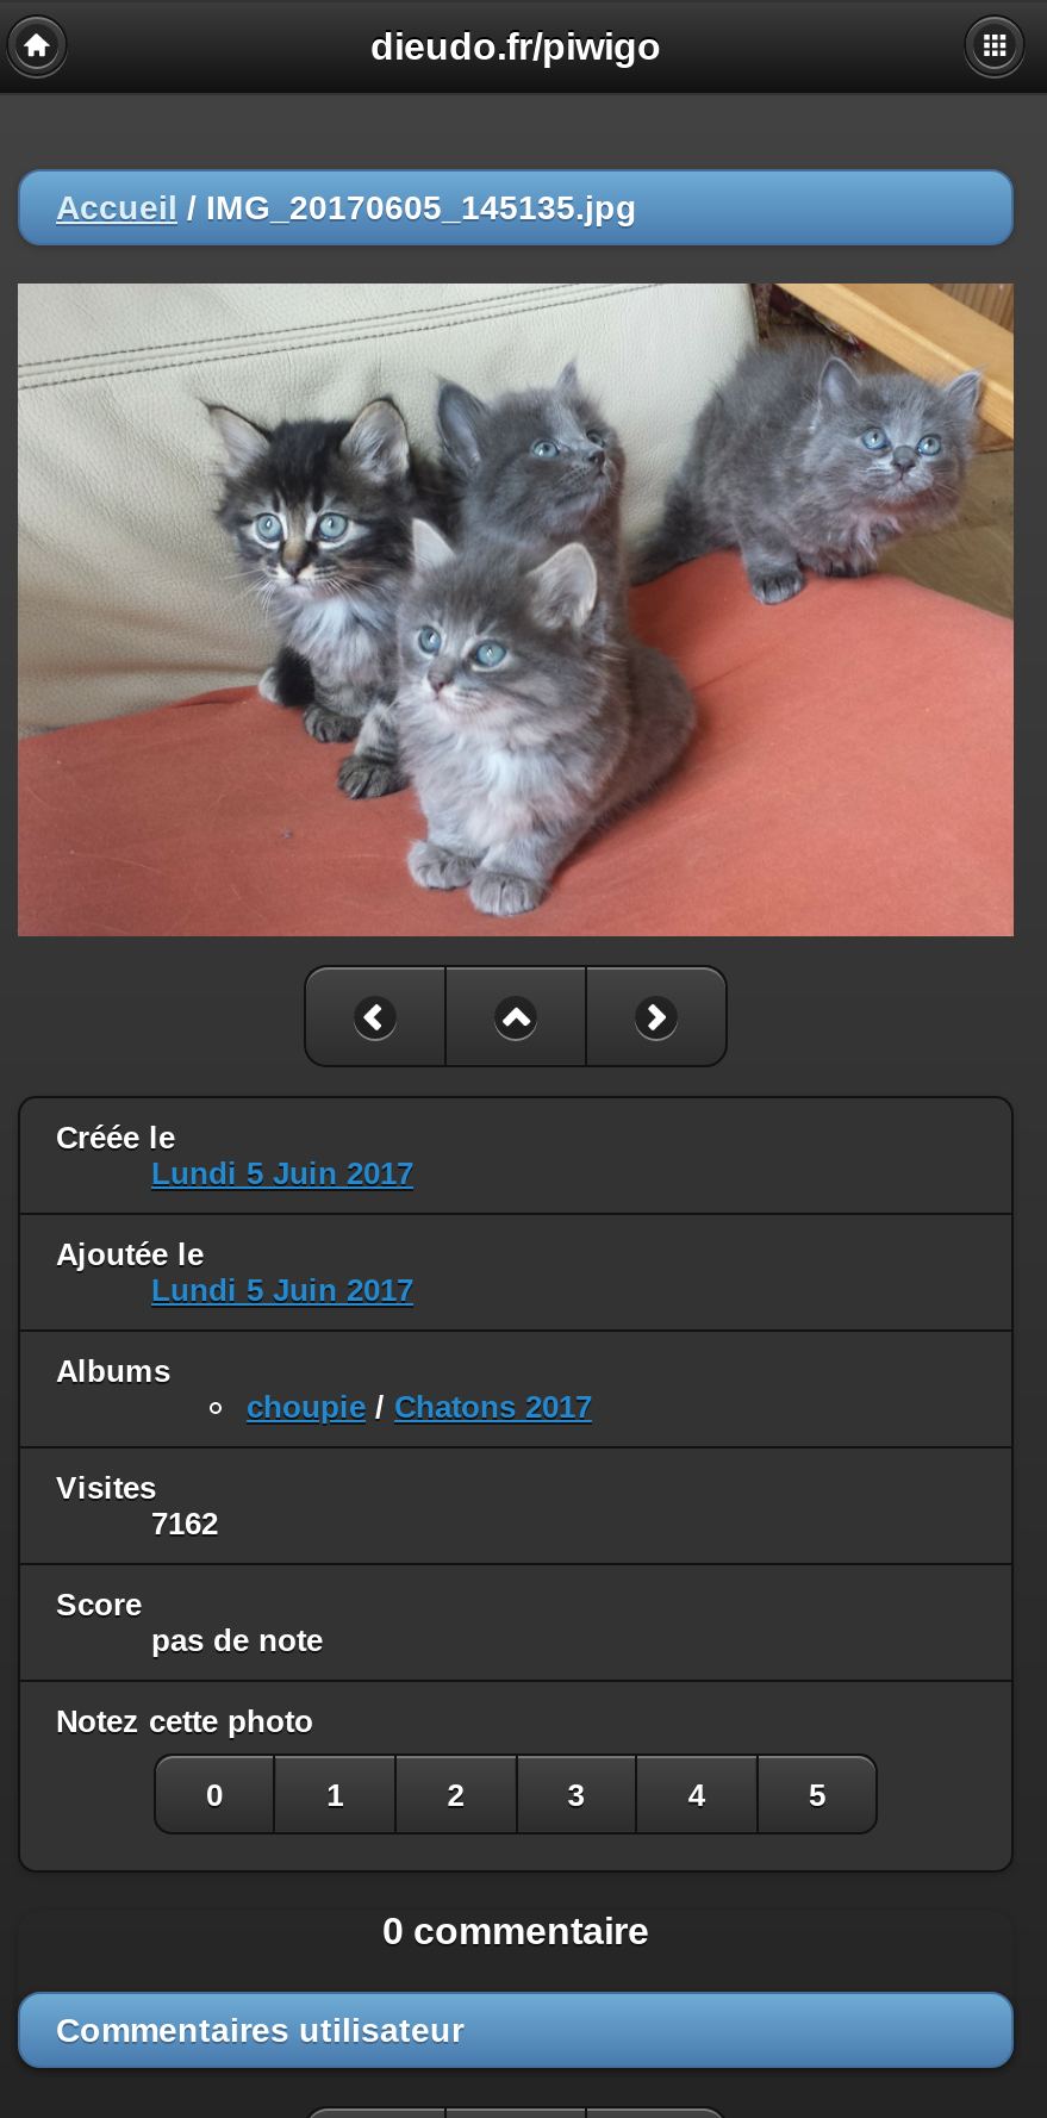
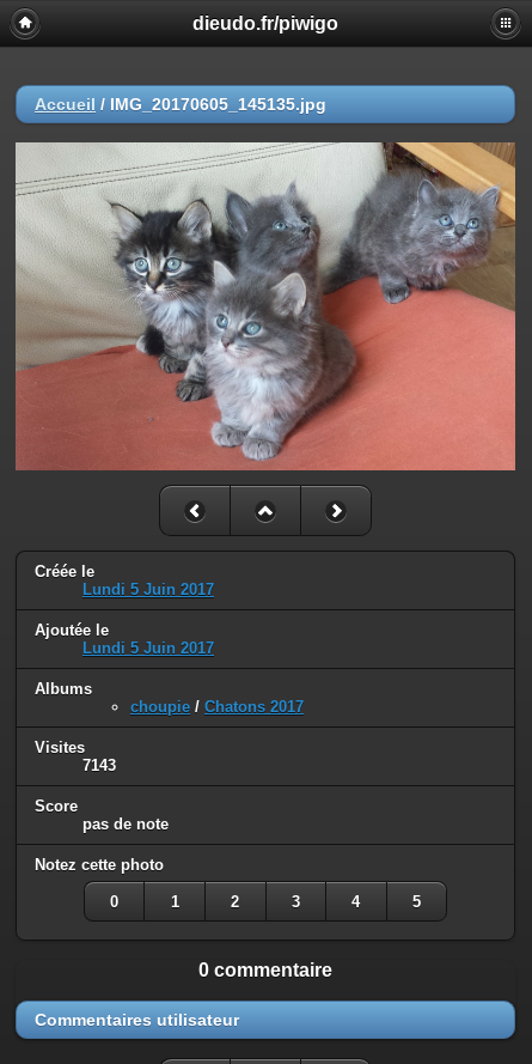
- 7162
+ 7143
